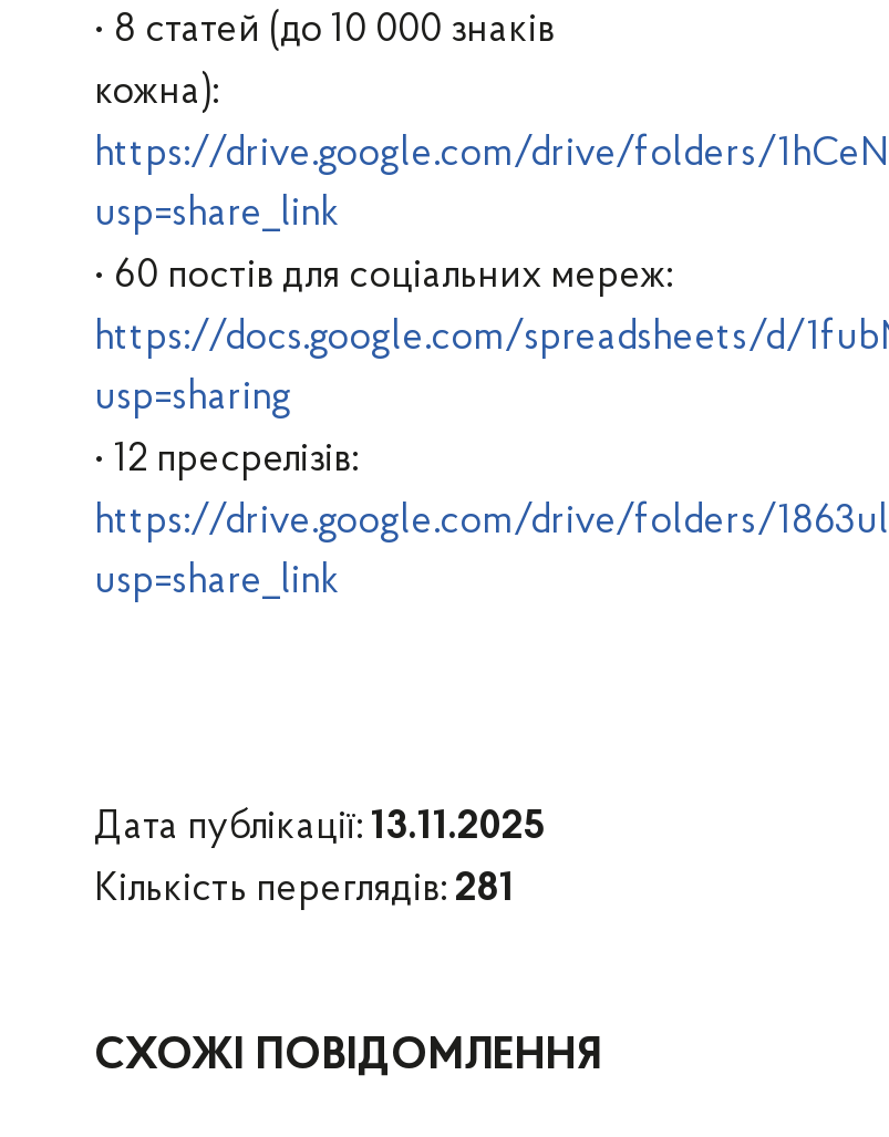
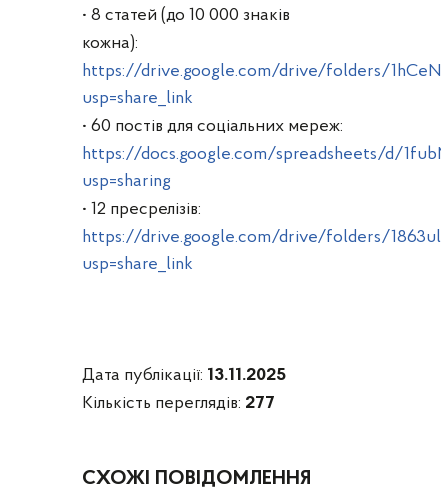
- Кількість переглядів: 281
+ Кількість переглядів: 277
